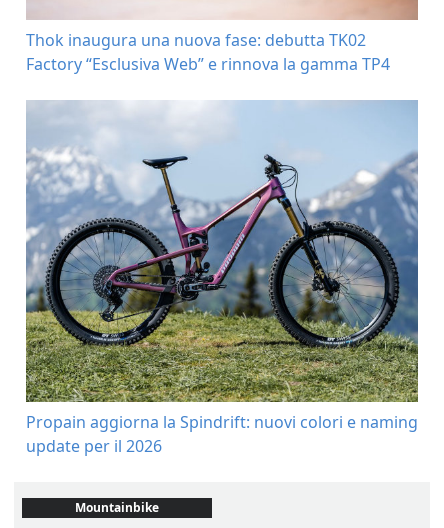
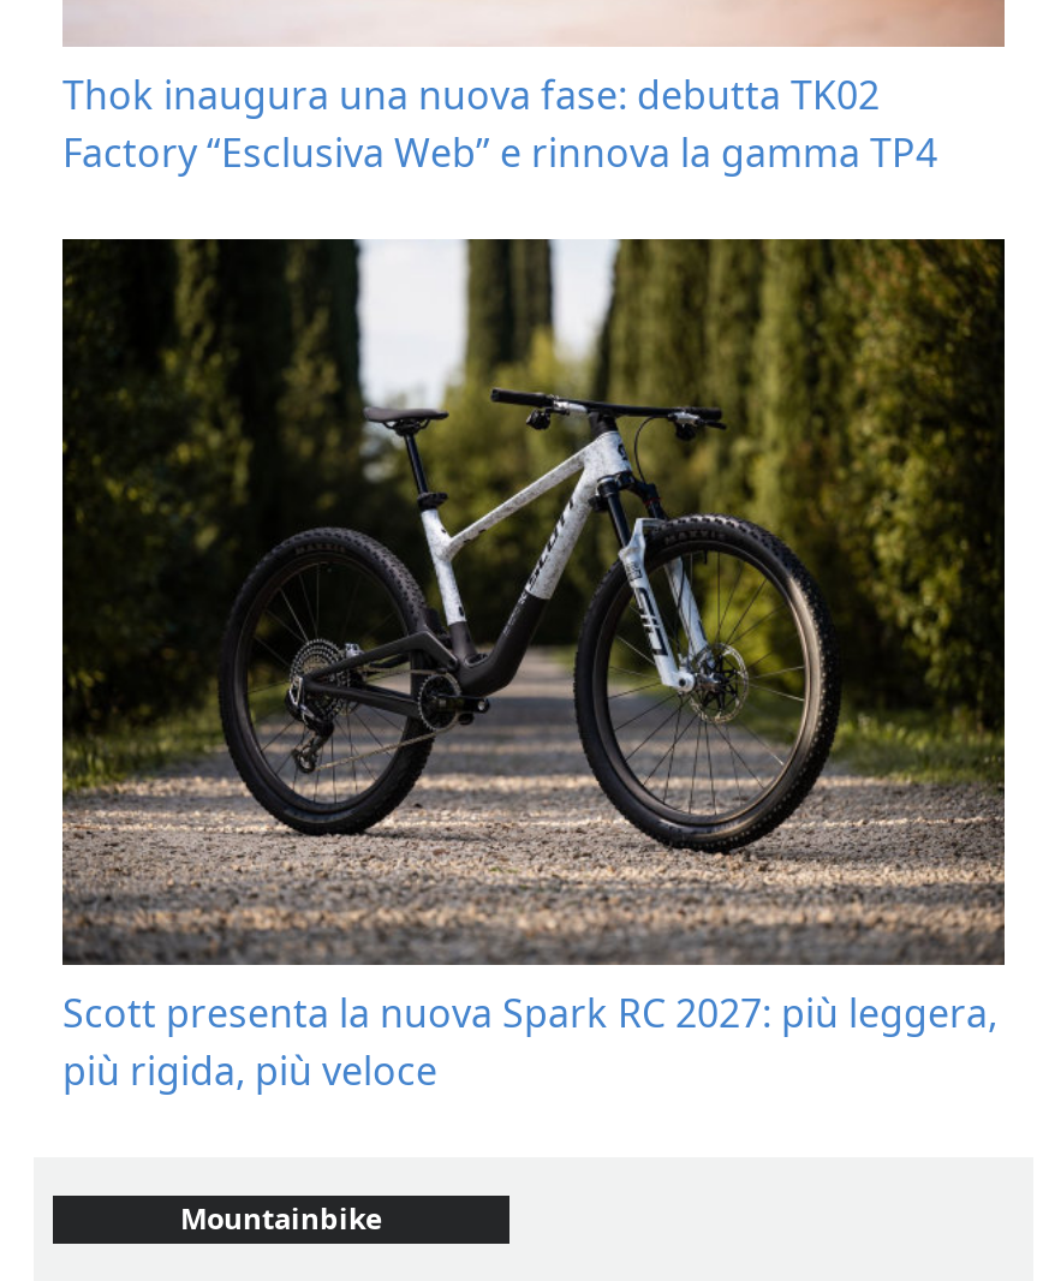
- [image]
- Propain aggiorna la Spindrift: nuovi colori e naming
- update per il 2026
+ [image]
+ Scott presenta la nuova Spark RC 2027: più leggera,
+ più rigida, più veloce
